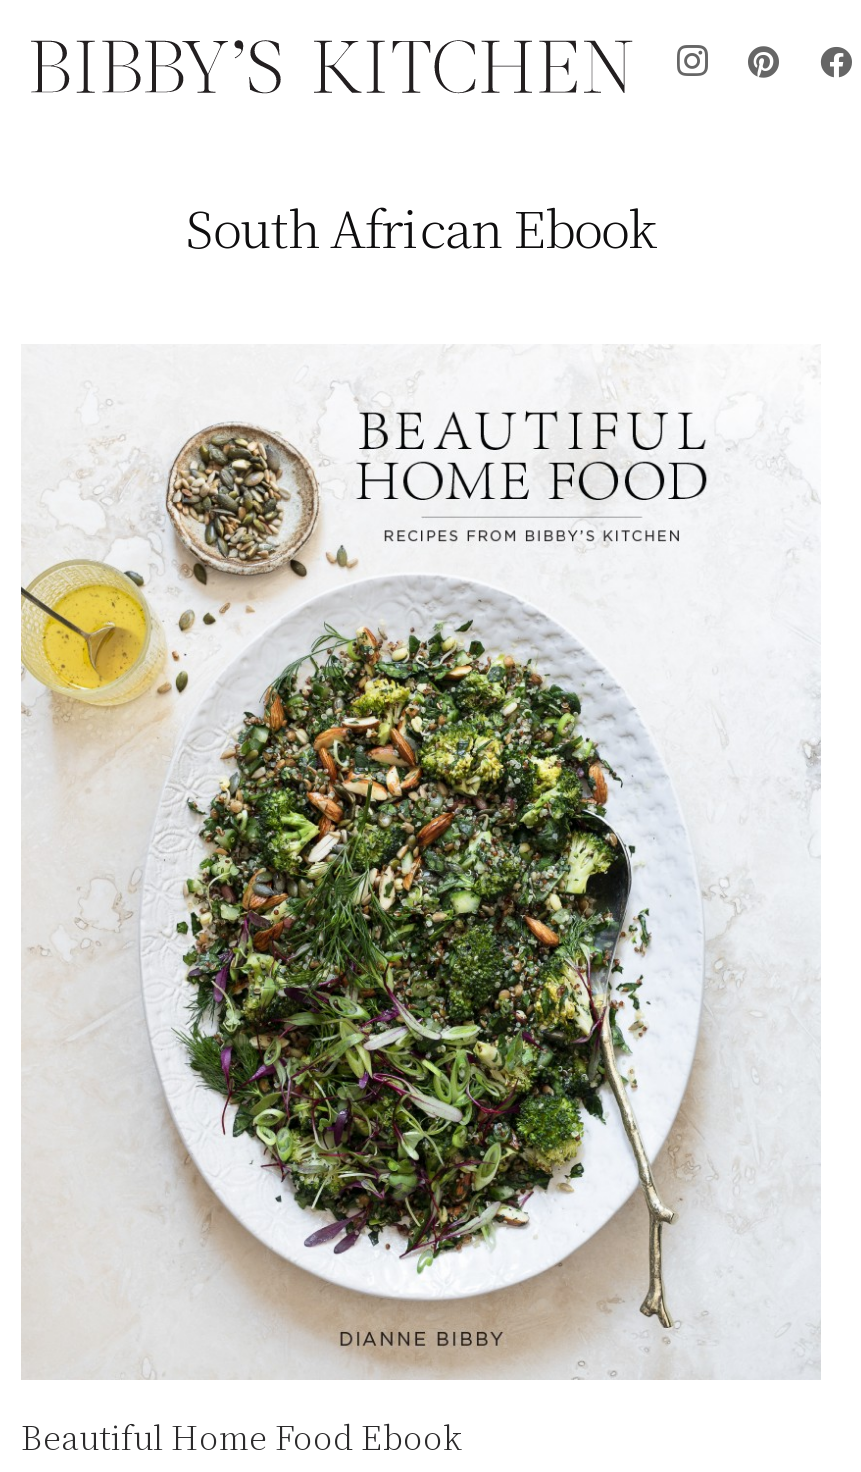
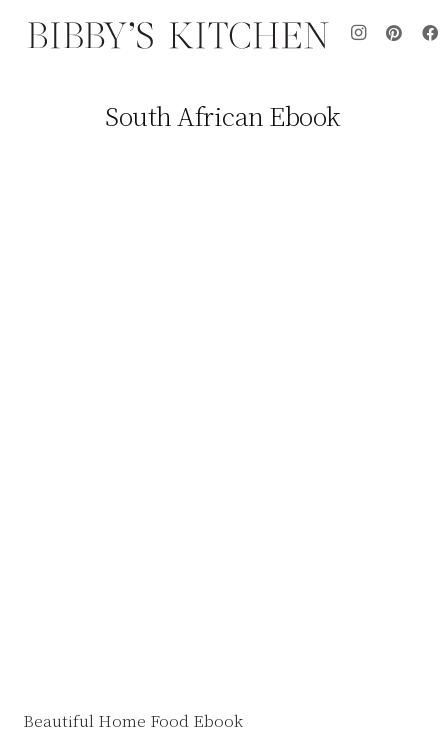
- [image]
